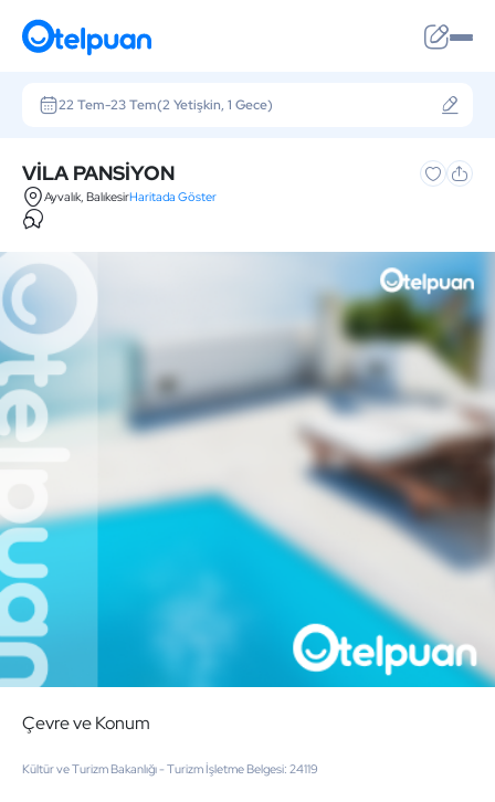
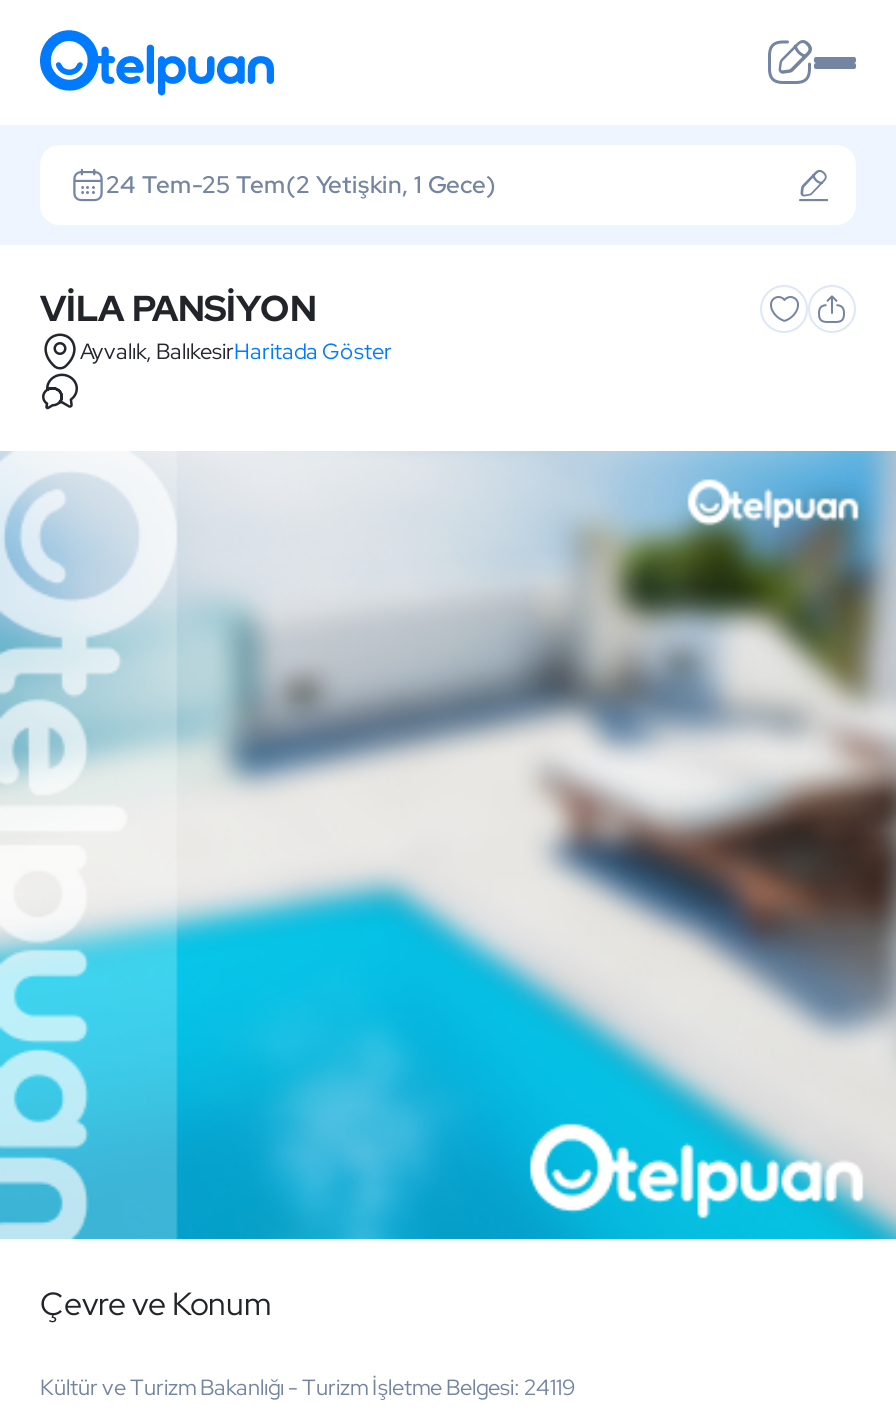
- 22 Tem-23 Tem(2 Yetişkin, 1 Gece)
+ 24 Tem-25 Tem(2 Yetişkin, 1 Gece)
